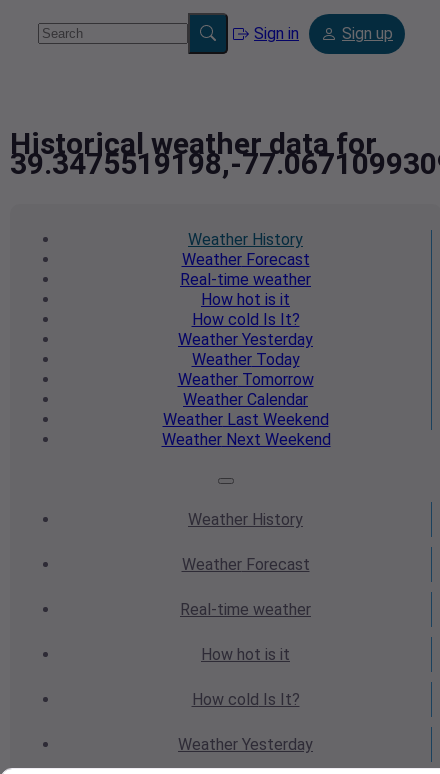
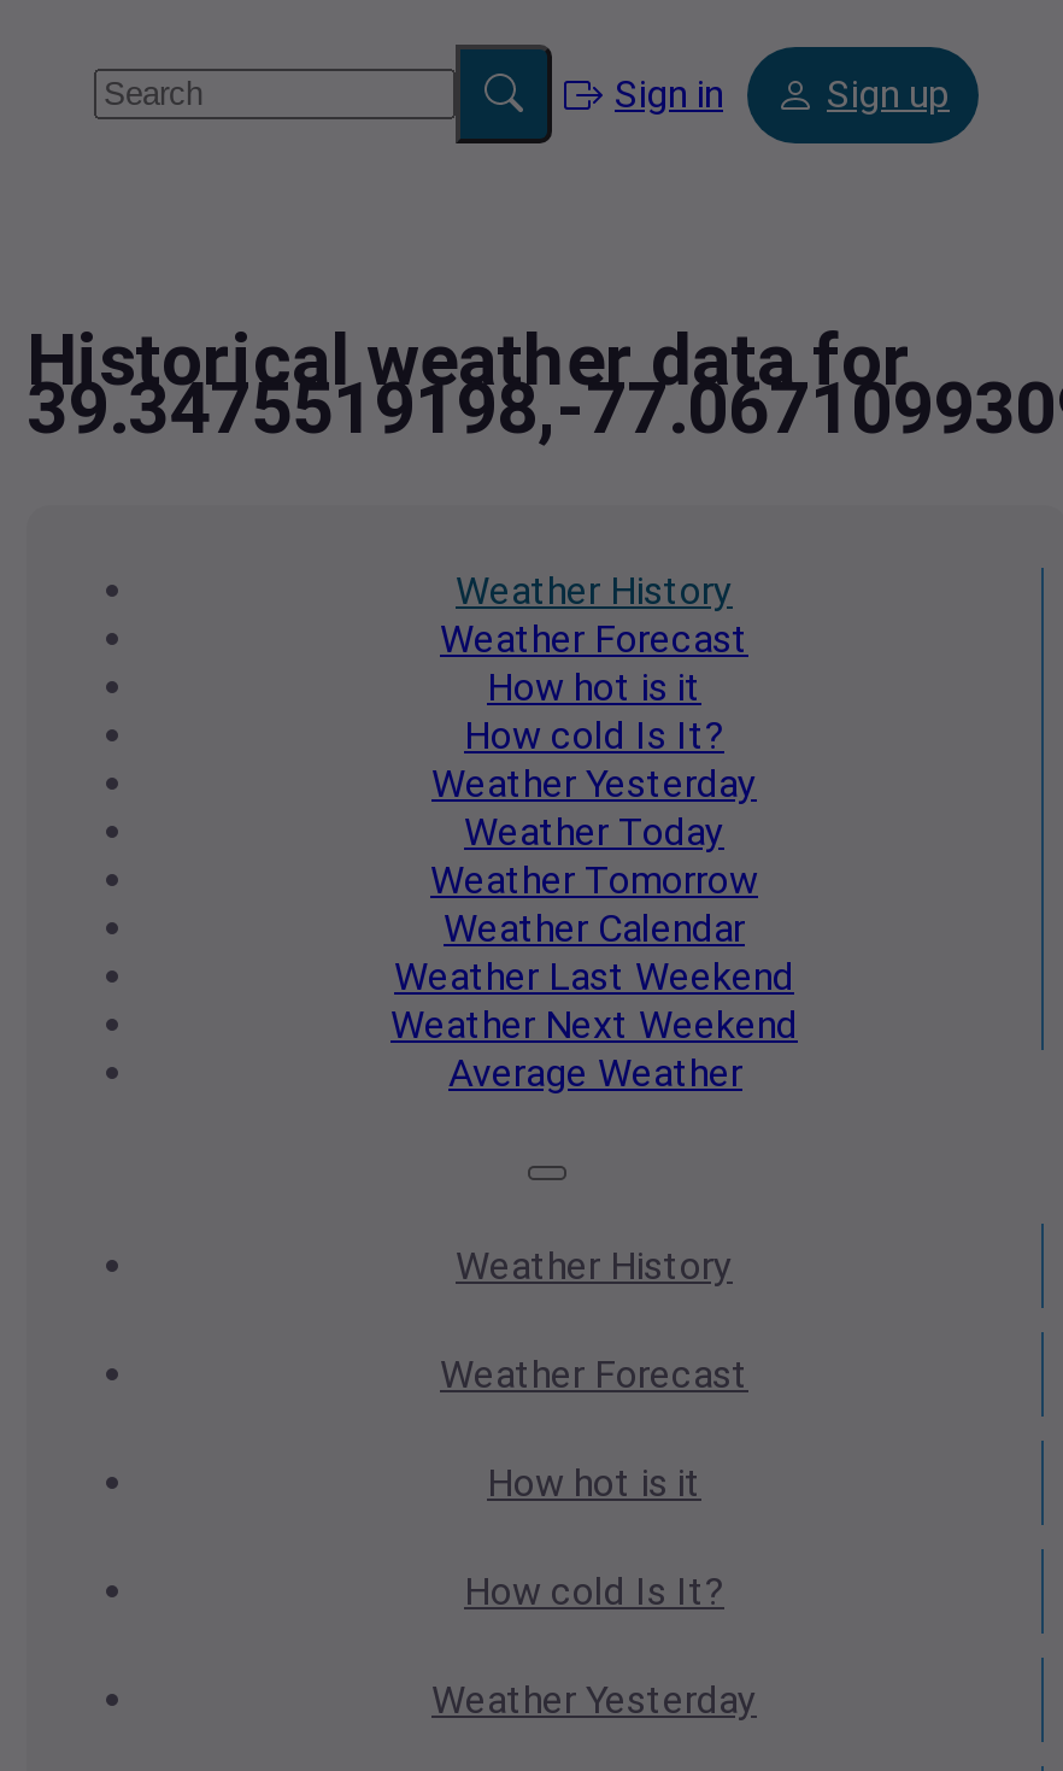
- Real-time weather

+ Average Weather

- Real-time weather
